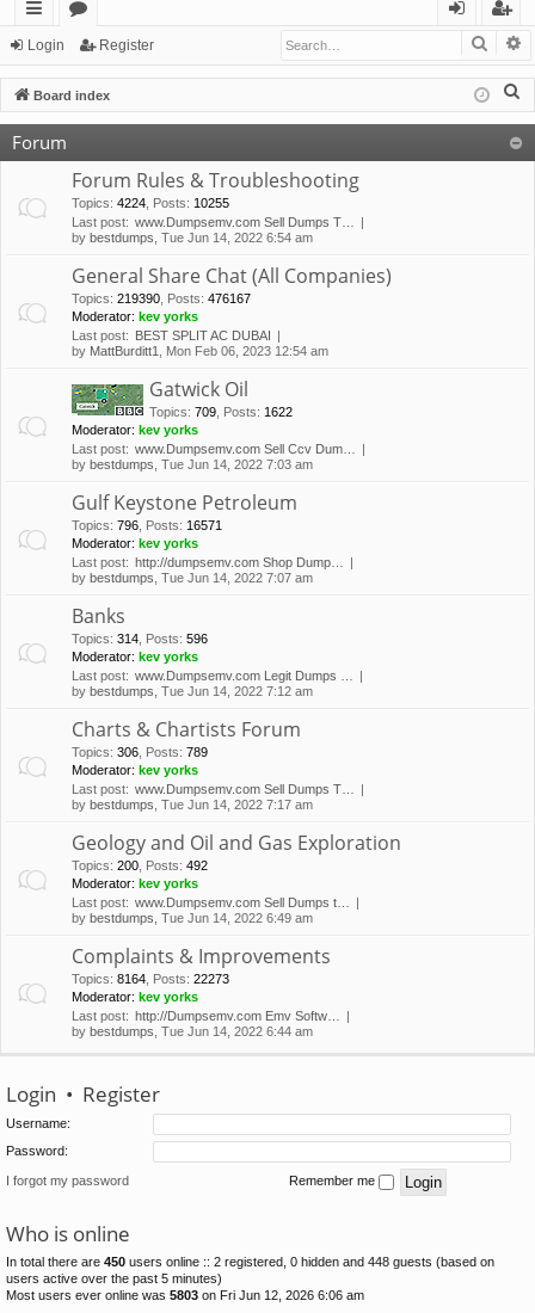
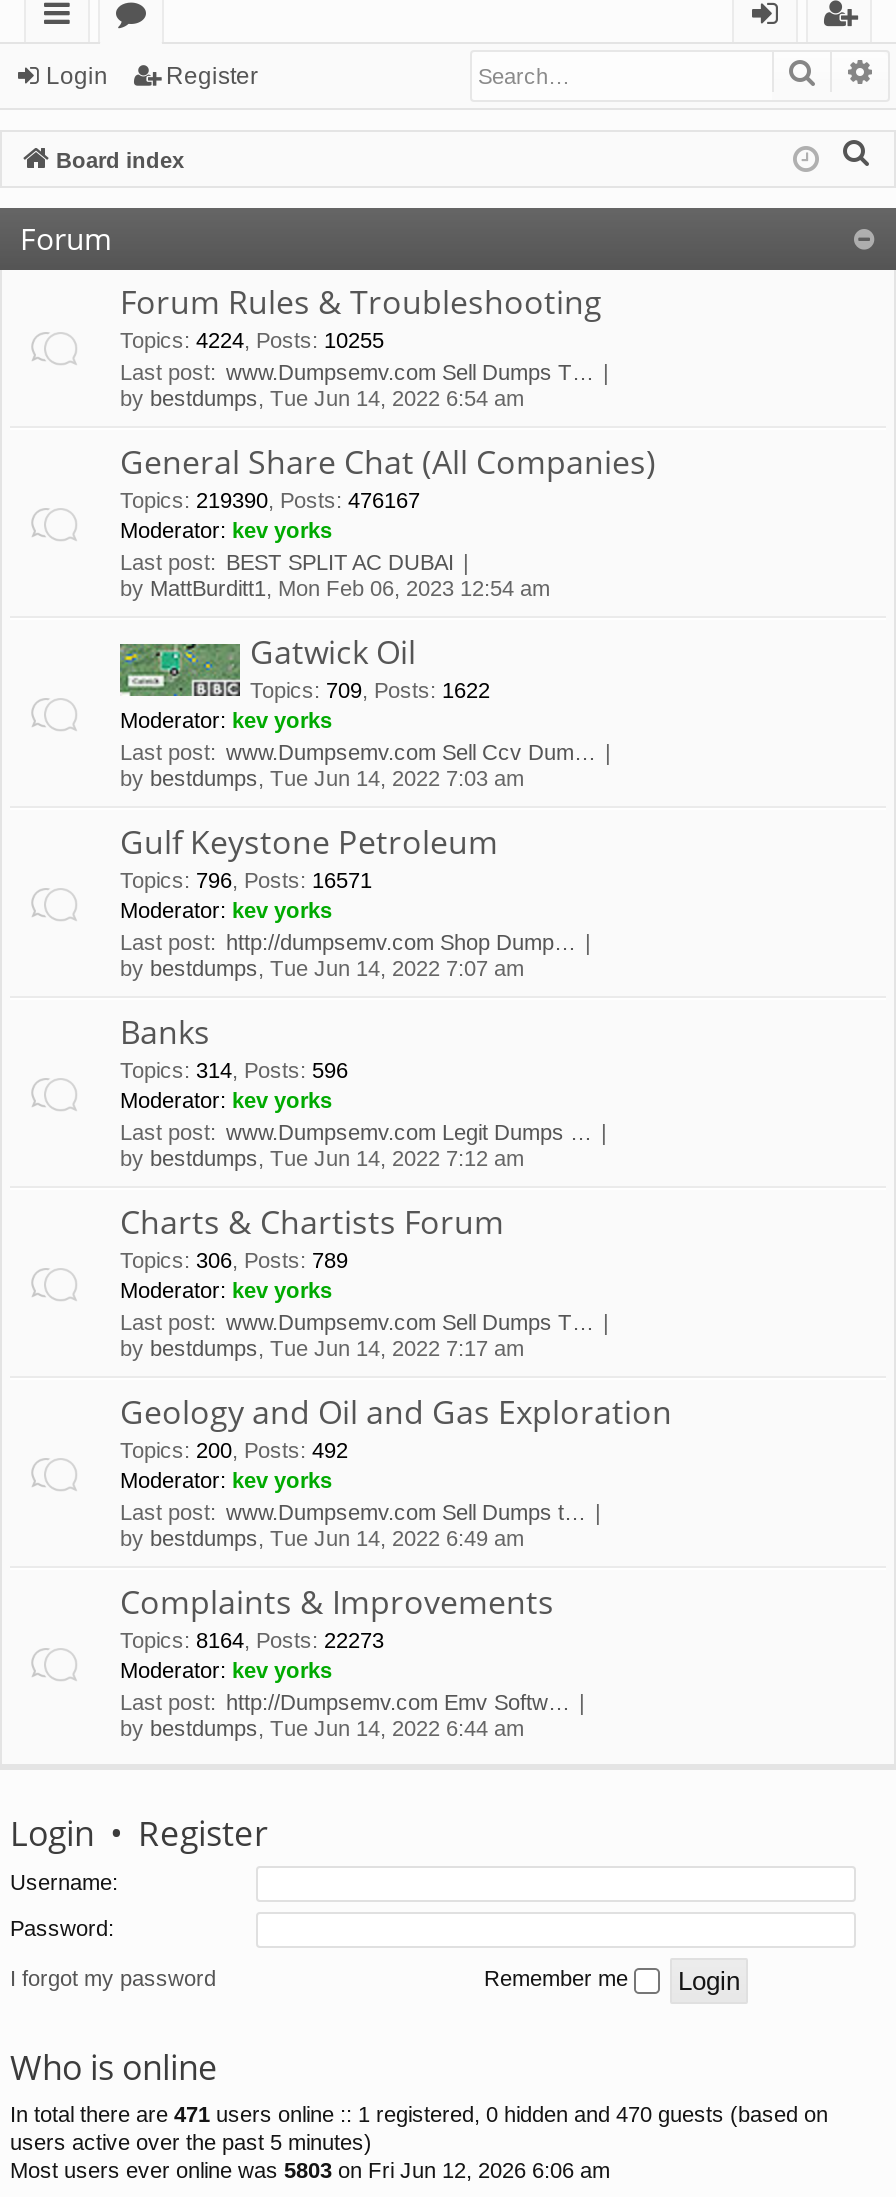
- In total there are 450 users online :: 2 registered, 0 hidden and 448 guests (based on
+ In total there are 471 users online :: 1 registered, 0 hidden and 470 guests (based on
